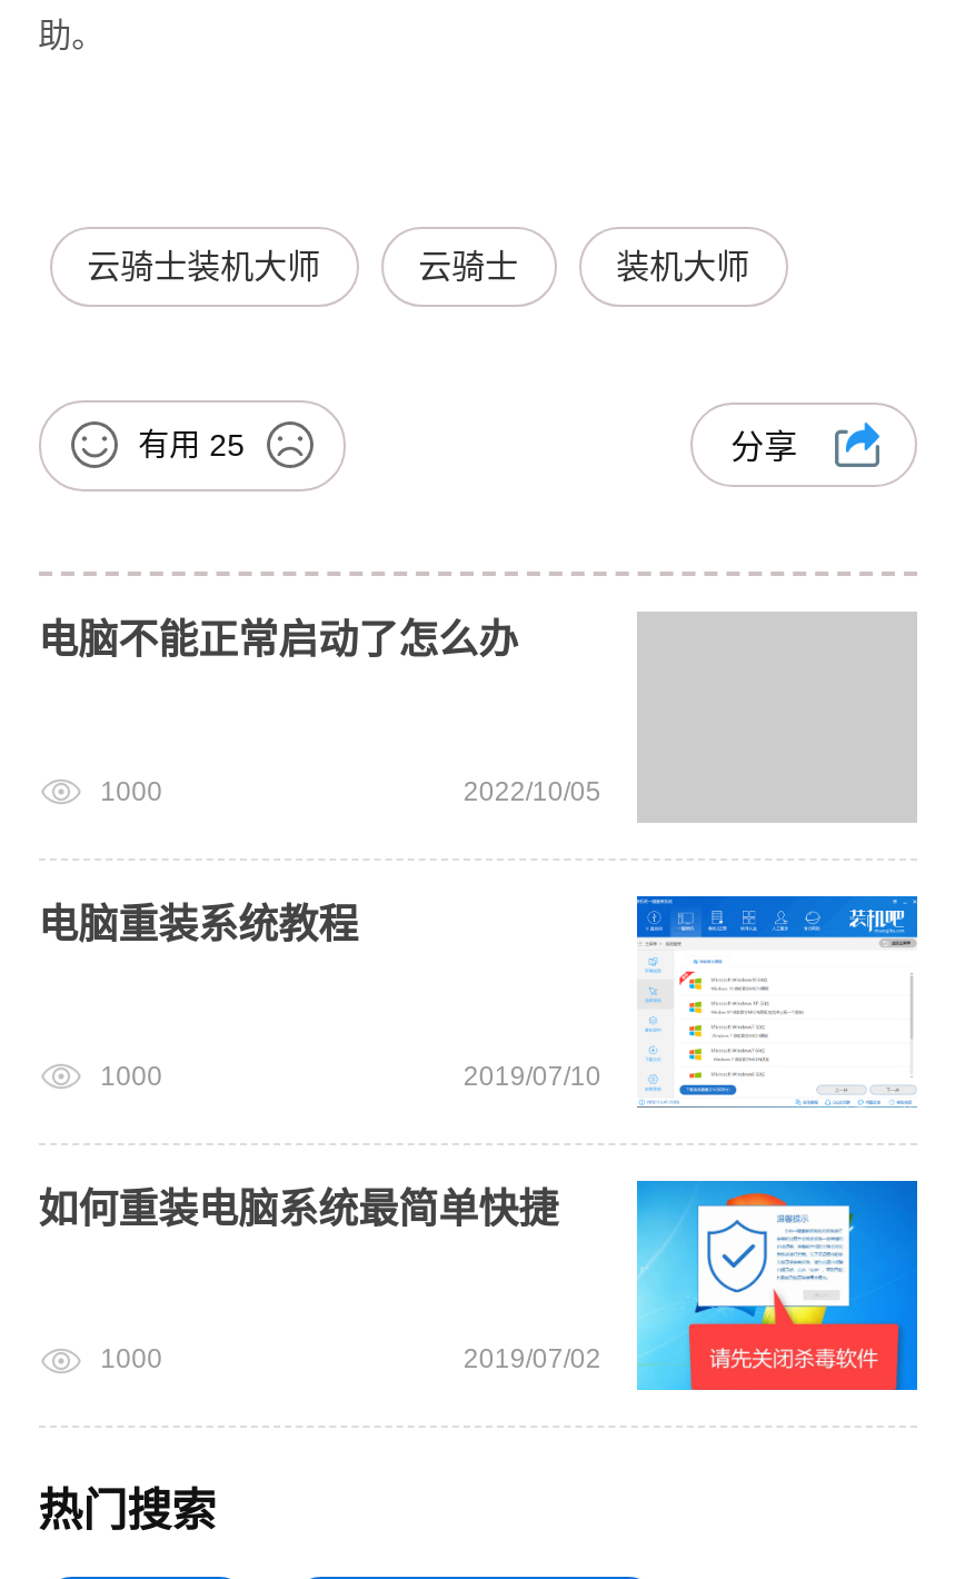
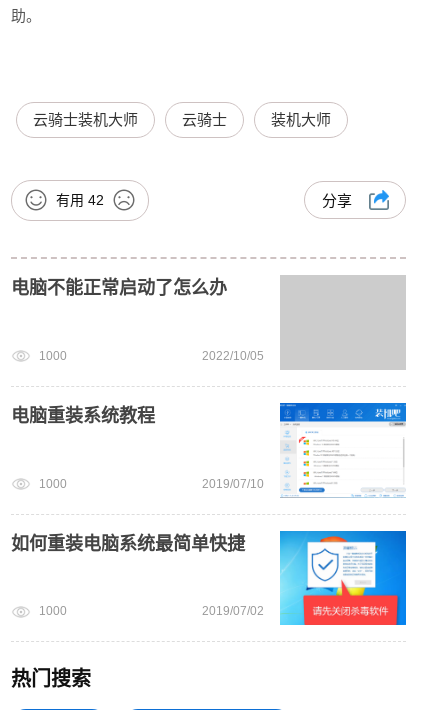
- 有用 25
+ 有用 42
